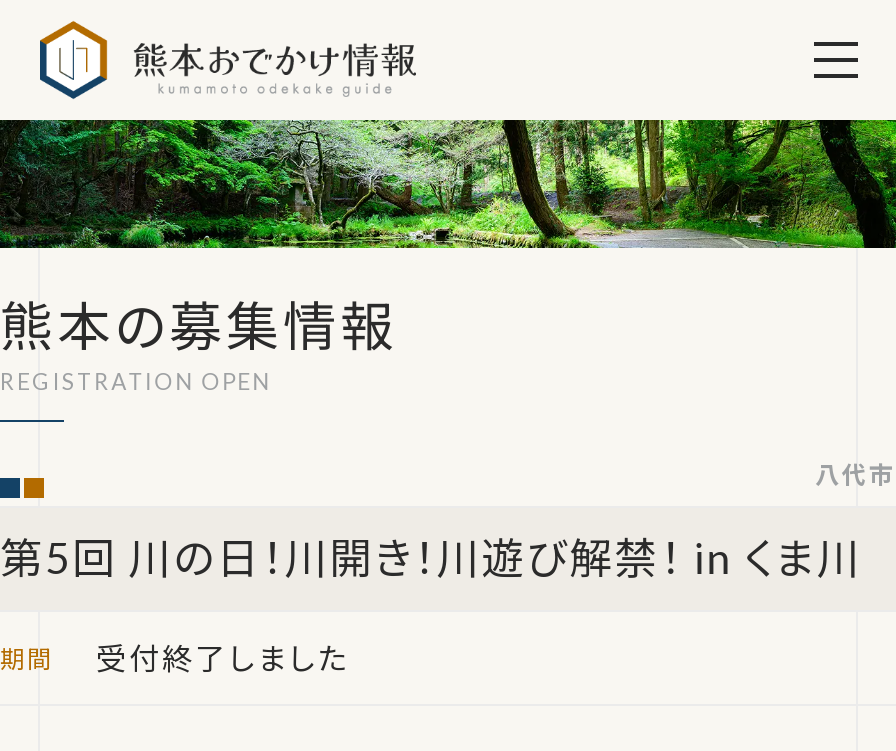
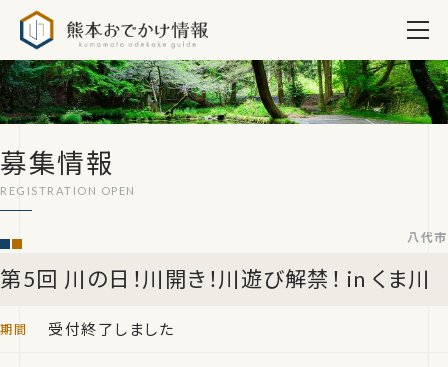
- 熊本の募集情報
+ 募集情報
